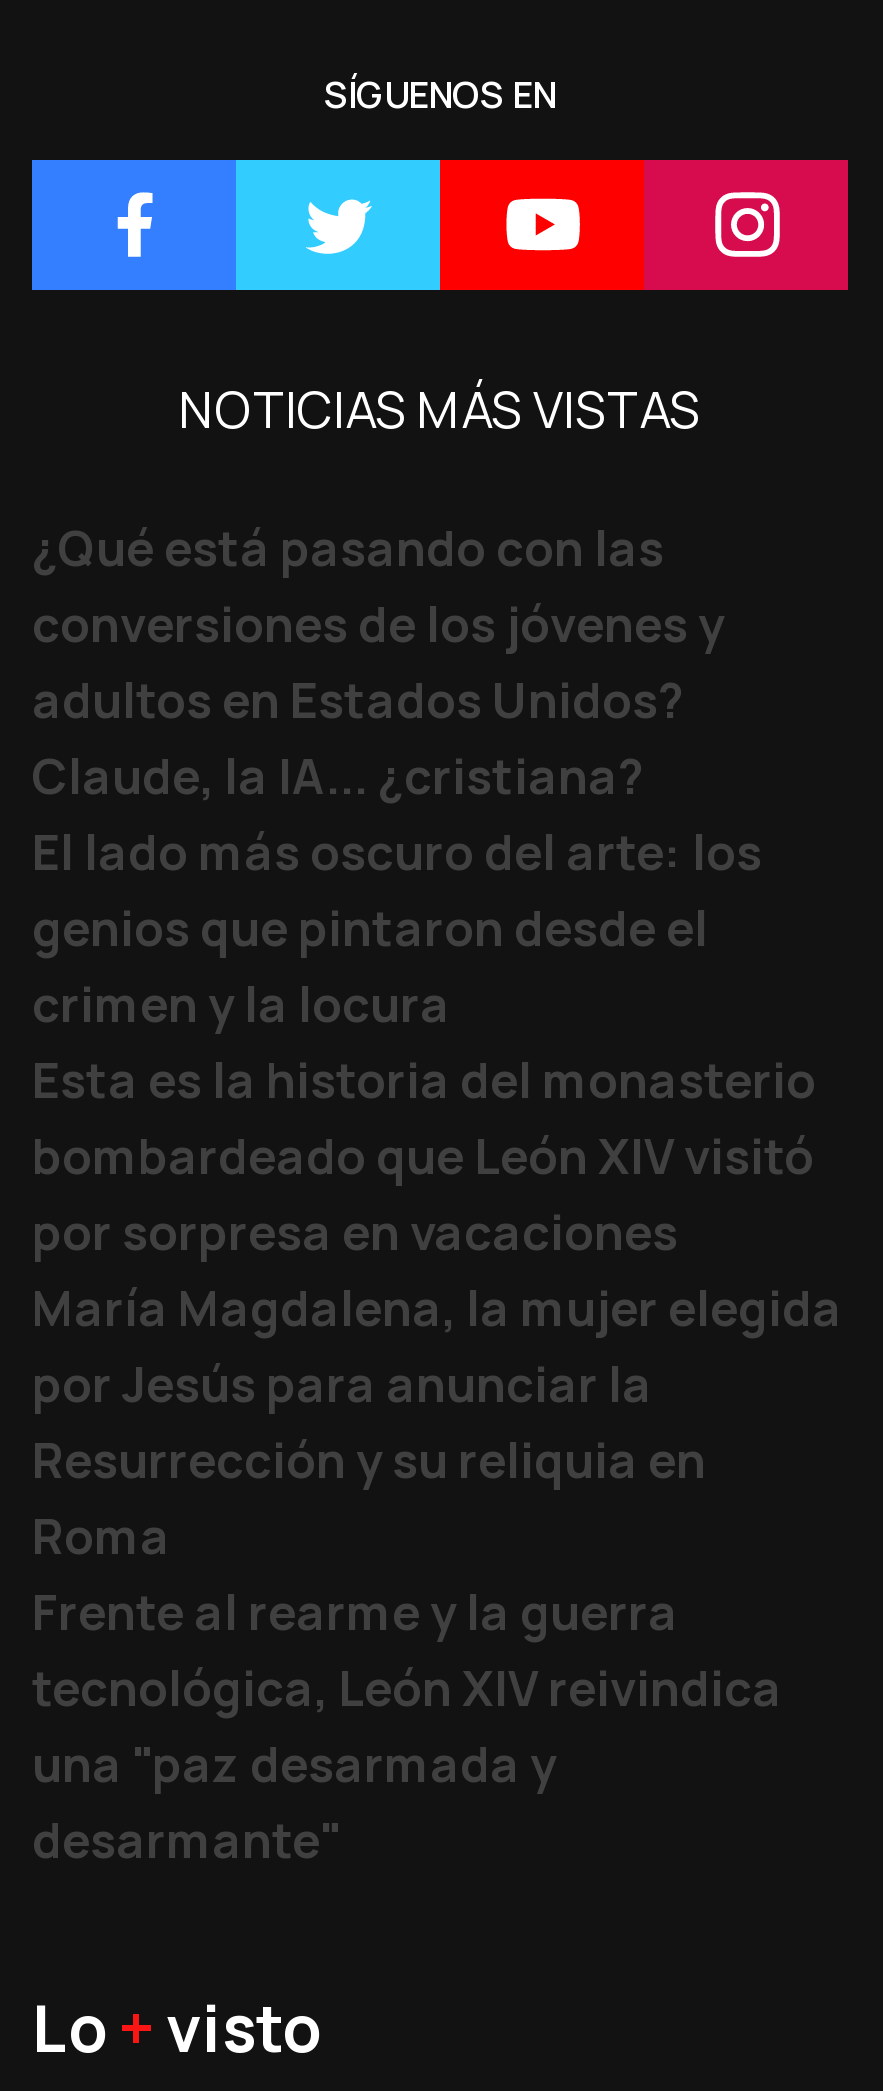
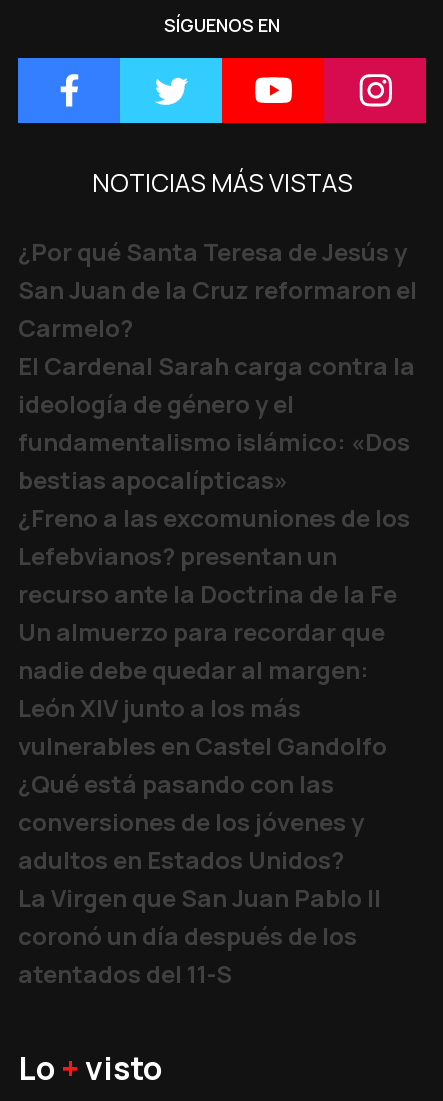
+ ¿Por qué Santa Teresa de Jesús y
+ San Juan de la Cruz reformaron el
+ Carmelo?
+ El Cardenal Sarah carga contra la
+ ideología de género y el
+ fundamentalismo islámico: «Dos
+ bestias apocalípticas»
+ ¿Freno a las excomuniones de los
+ Lefebvianos? presentan un
+ recurso ante la Doctrina de la Fe
+ Un almuerzo para recordar que
+ nadie debe quedar al margen:
+ León XIV junto a los más
+ vulnerables en Castel Gandolfo

moved down: ¿Qué está pasando con las | conversiones de los jóvenes y | adultos en Estados Unidos?

- Claude, la IA... ¿cristiana?
- El lado más oscuro del arte: los
- genios que pintaron desde el
- crimen y la locura
- Esta es la historia del monasterio
- bombardeado que León XIV visitó
- por sorpresa en vacaciones
- María Magdalena, la mujer elegida
- por Jesús para anunciar la
- Resurrección y su reliquia en
- Roma
- Frente al rearme y la guerra
- tecnológica, León XIV reivindica
- una "paz desarmada y
- desarmante"
+ La Virgen que San Juan Pablo II
+ coronó un día después de los
+ atentados del 11-S
